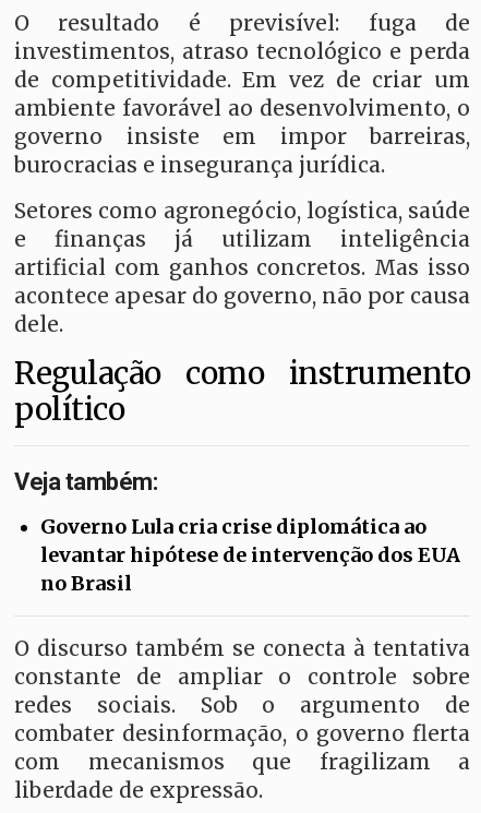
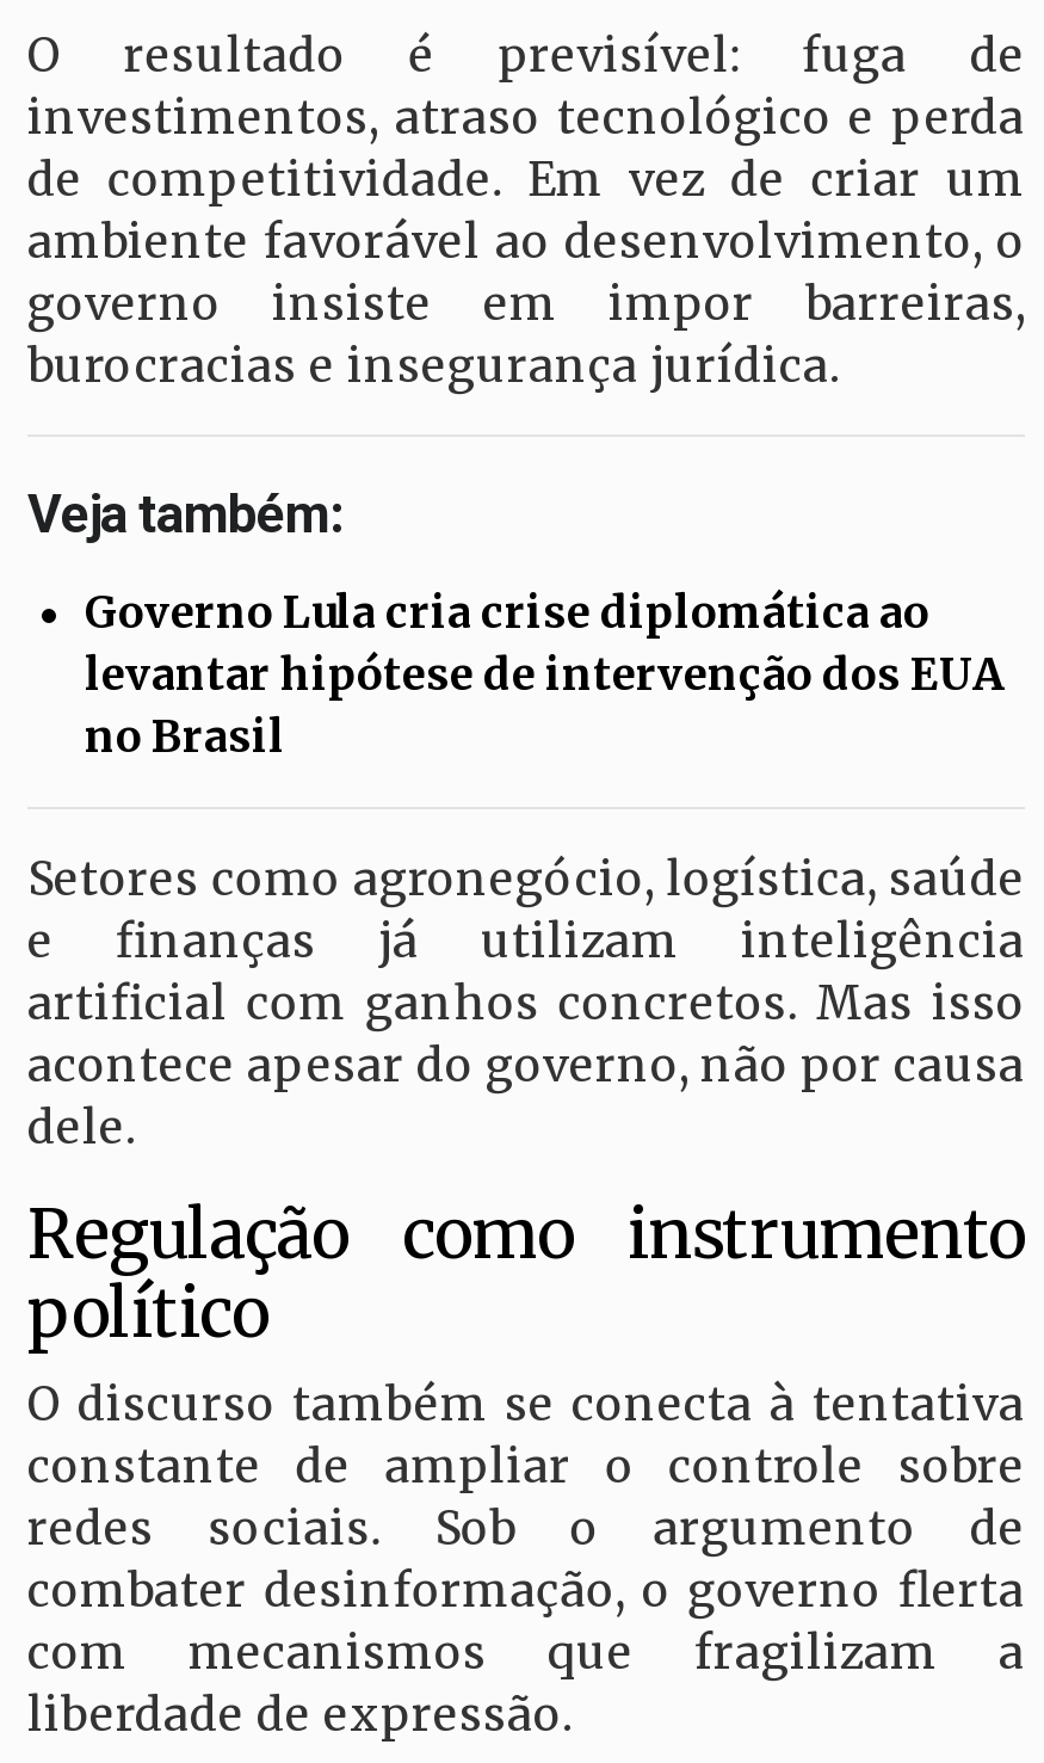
moved down: Setores como agronegócio, logística, saúde | e finanças já utilizam inteligência | artificial com ganhos concretos. Mas isso | acontece apesar do governo, não por causa | dele. | Regulação como instrumento | político

moved up: Veja também: | Governo Lula cria crise diplomática ao | levantar hipótese de intervenção dos EUA | no Brasil
